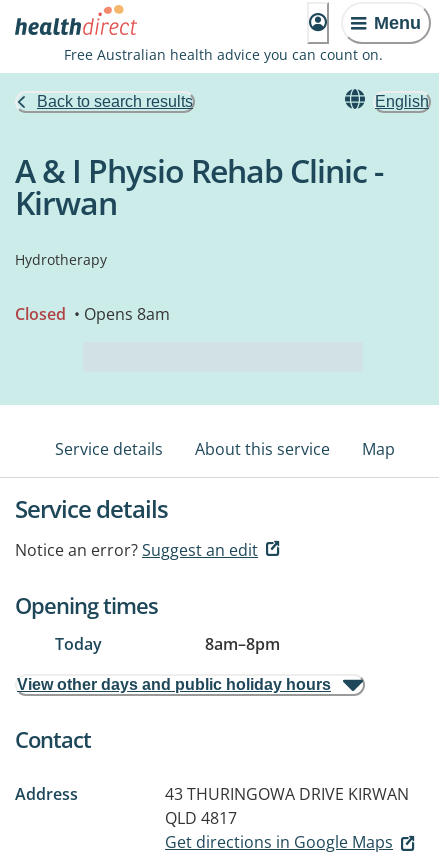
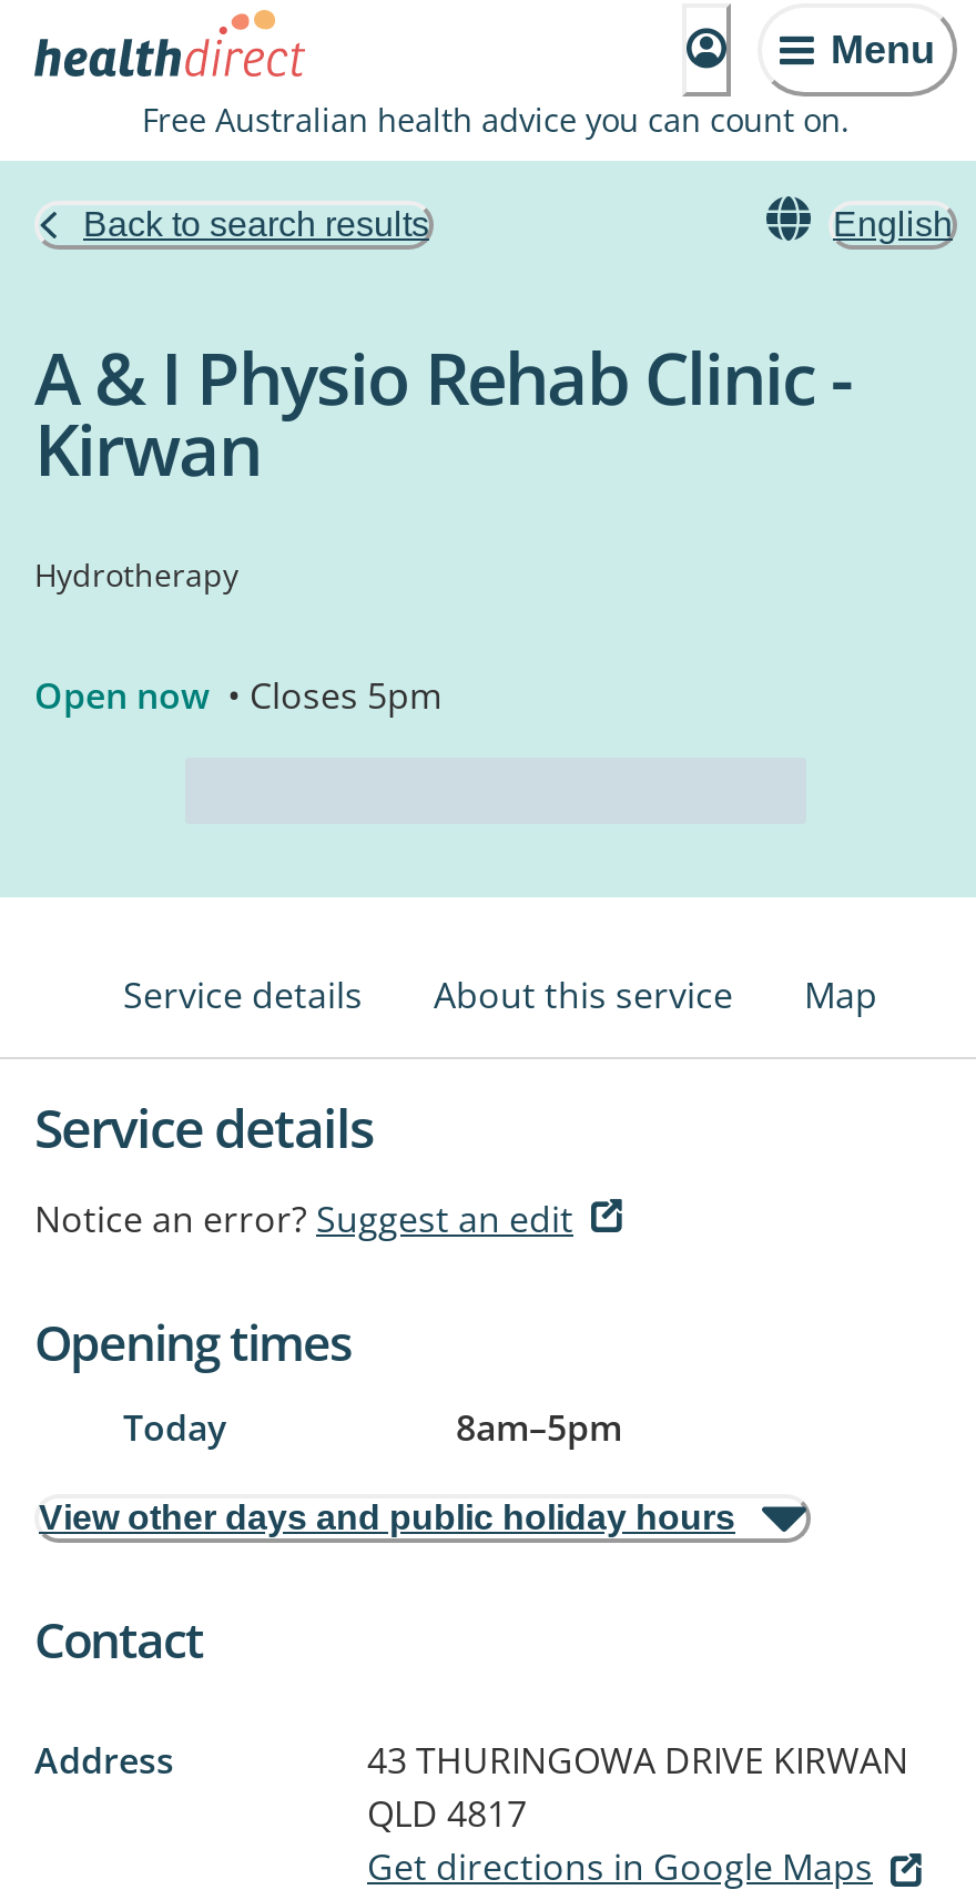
- Closed • Opens 8am
+ Open now • Closes 5pm

- 8am–8pm
+ 8am–5pm
